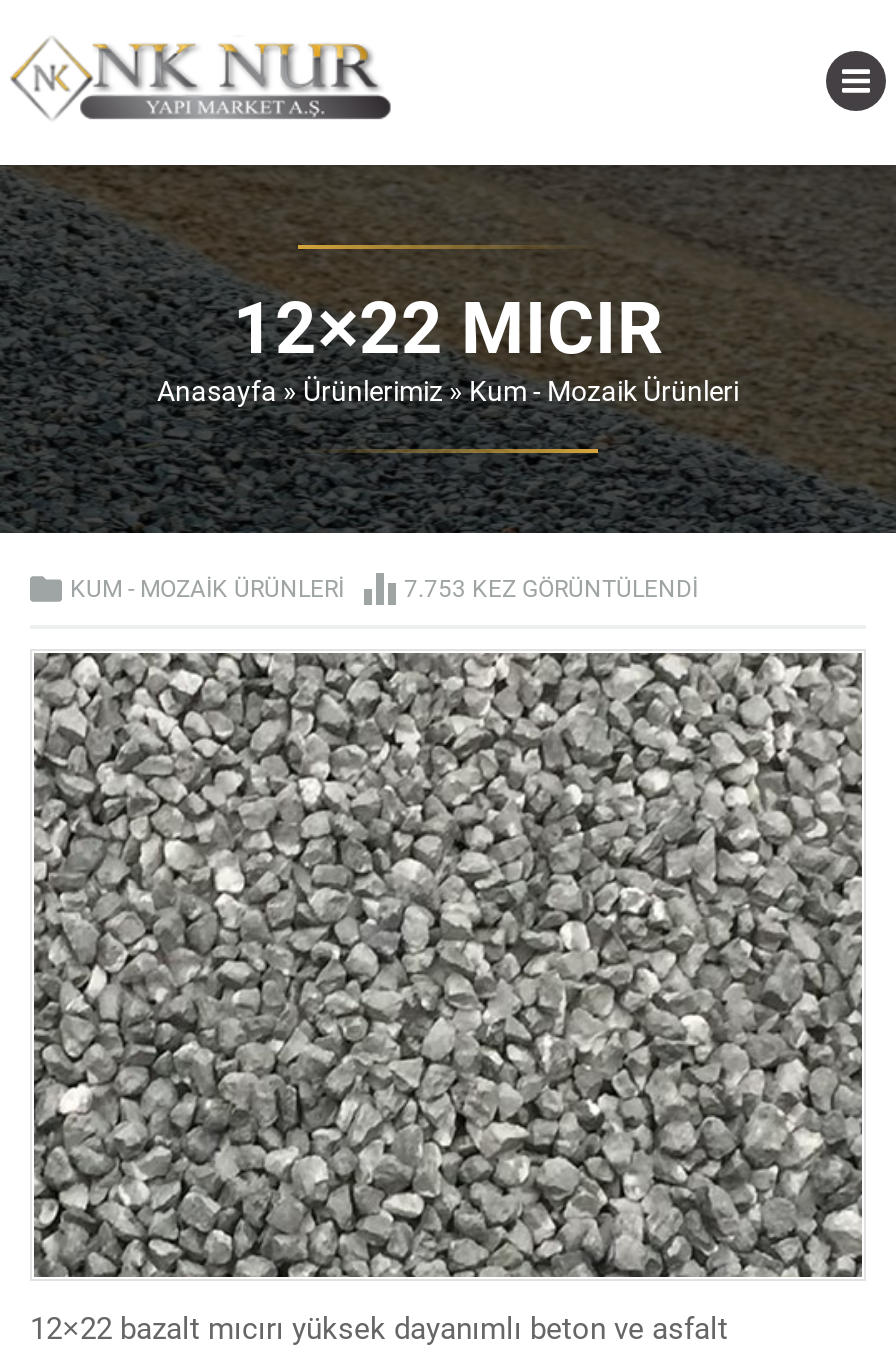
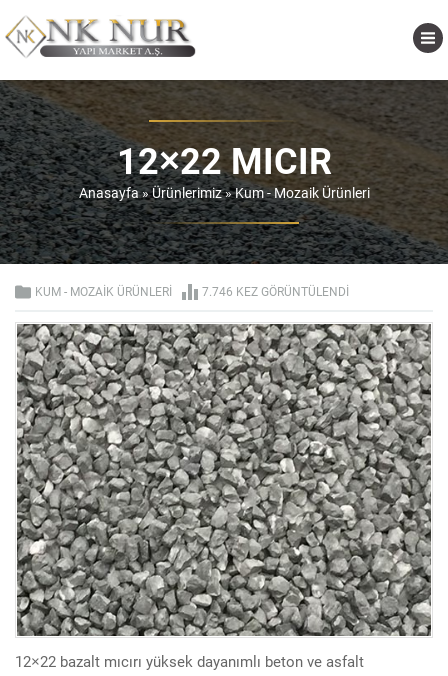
- 7.753 KEZ GÖRÜNTÜLENDI
+ 7.746 KEZ GÖRÜNTÜLENDI
